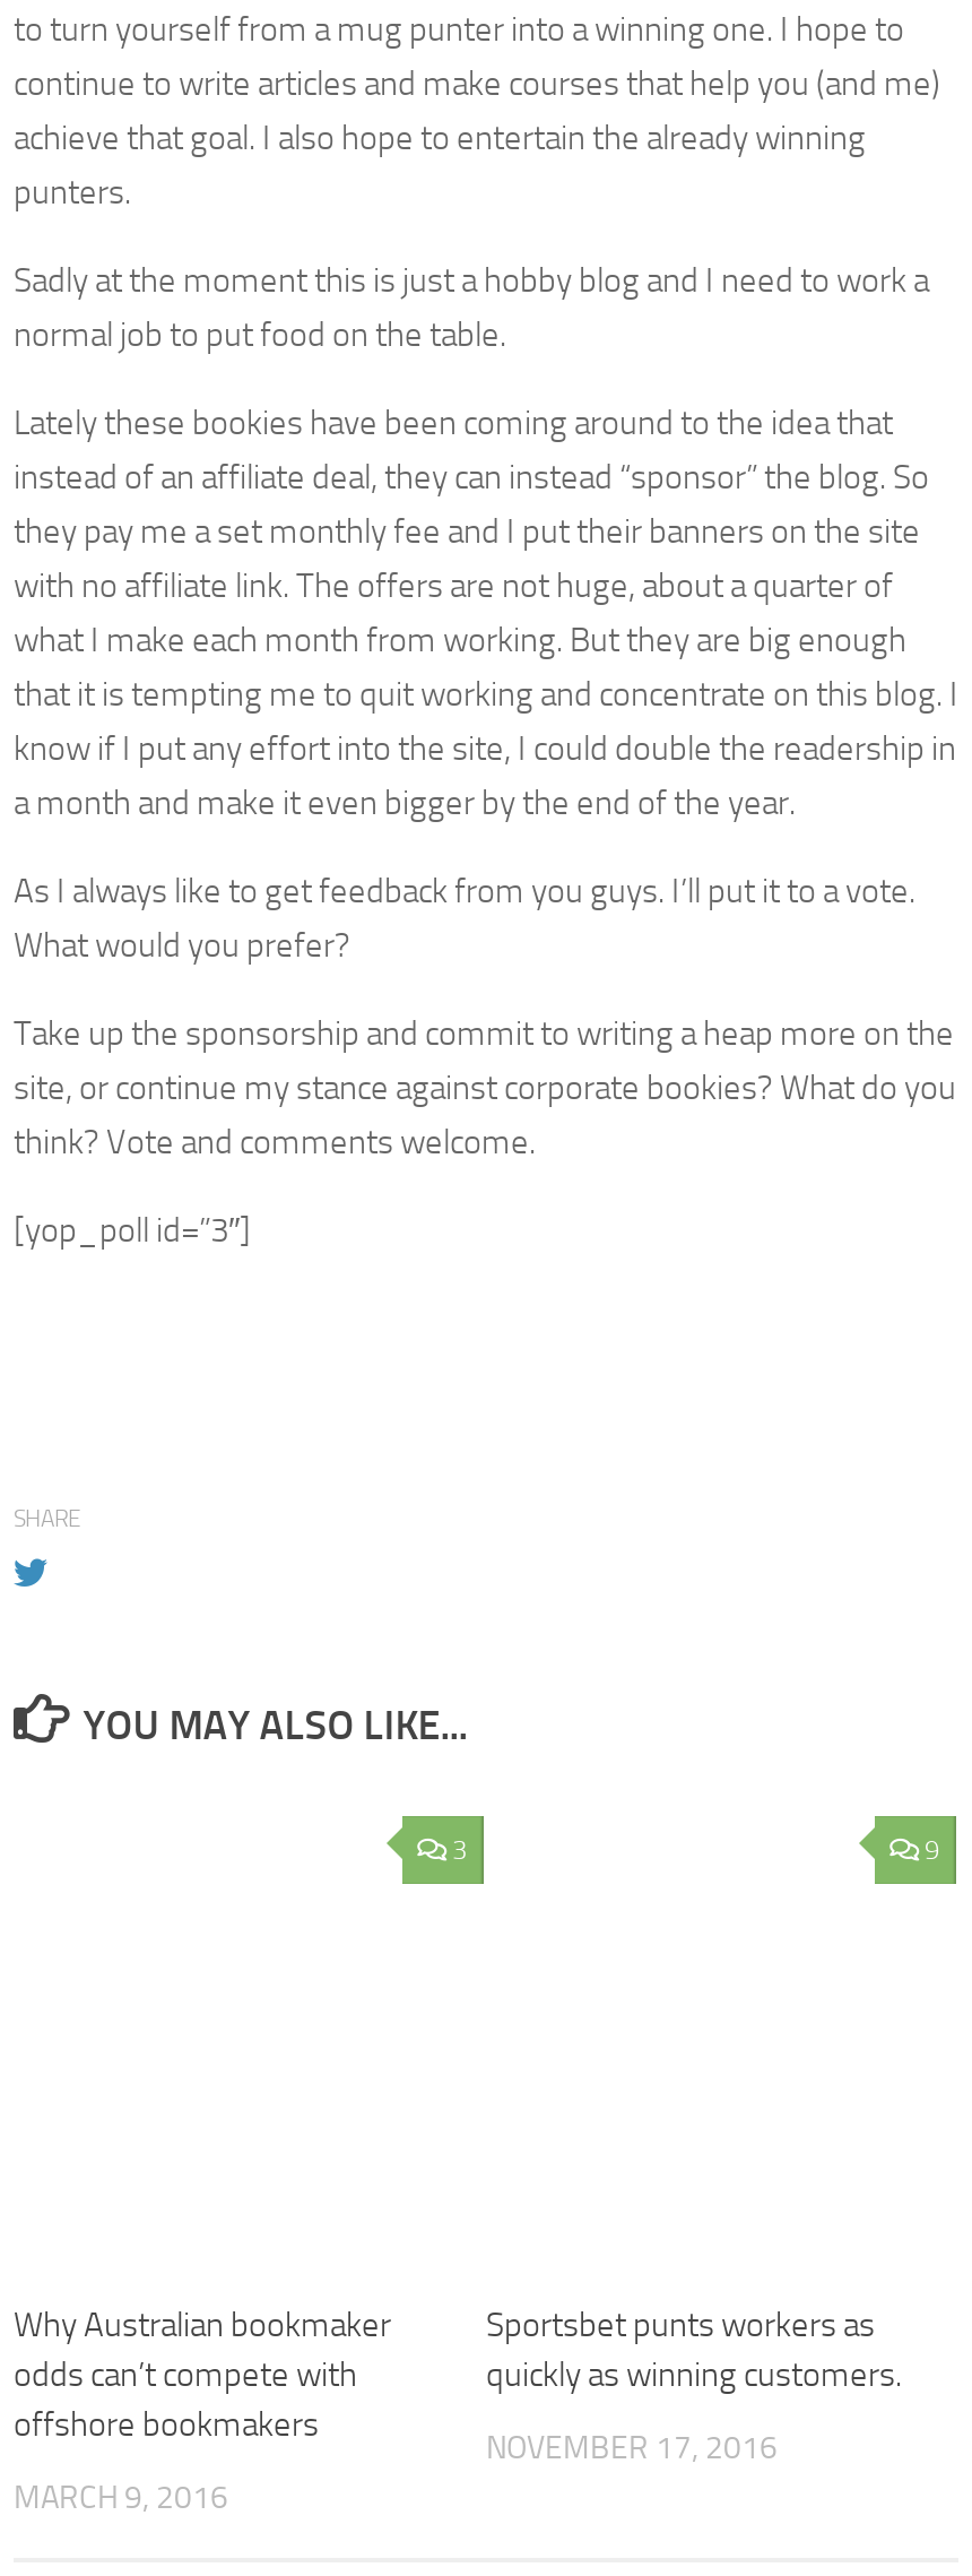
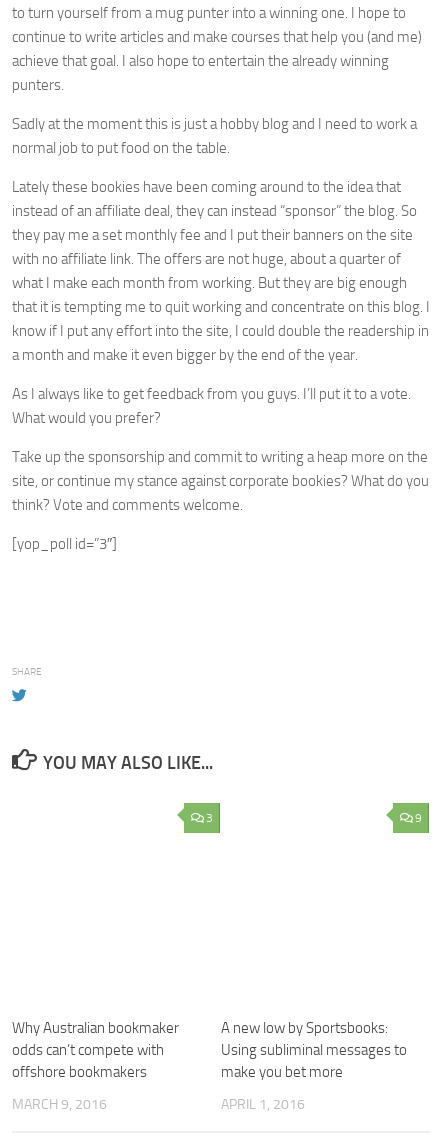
- Sportsbet punts workers as
- quickly as winning customers.
+ A new low by Sportsbooks:
+ Using subliminal messages to
+ make you bet more

- NOVEMBER 17, 2016
+ APRIL 1, 2016
